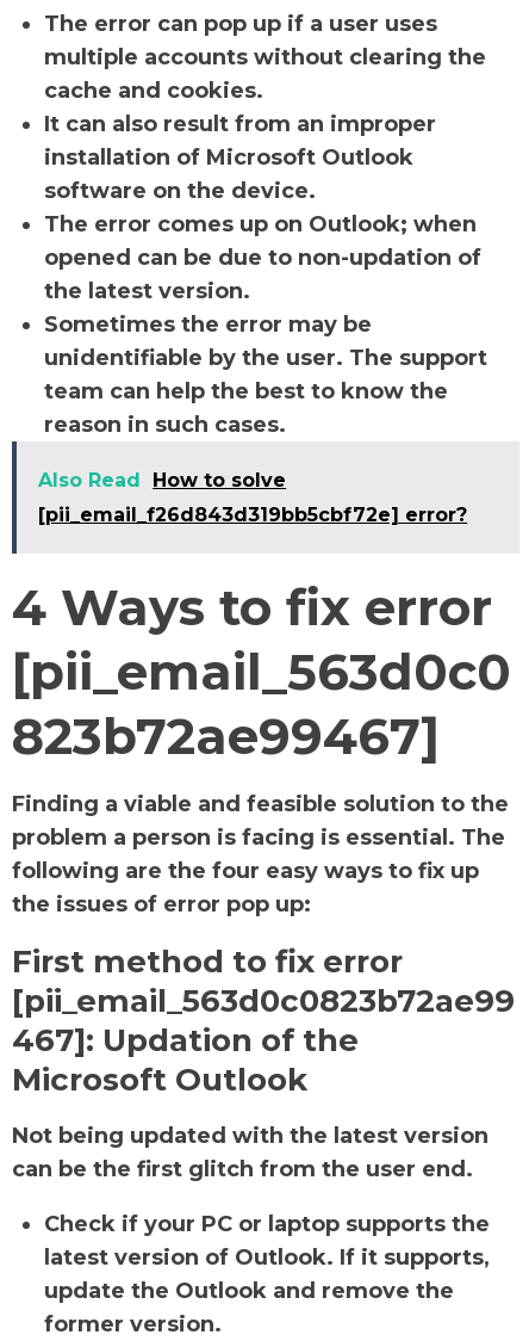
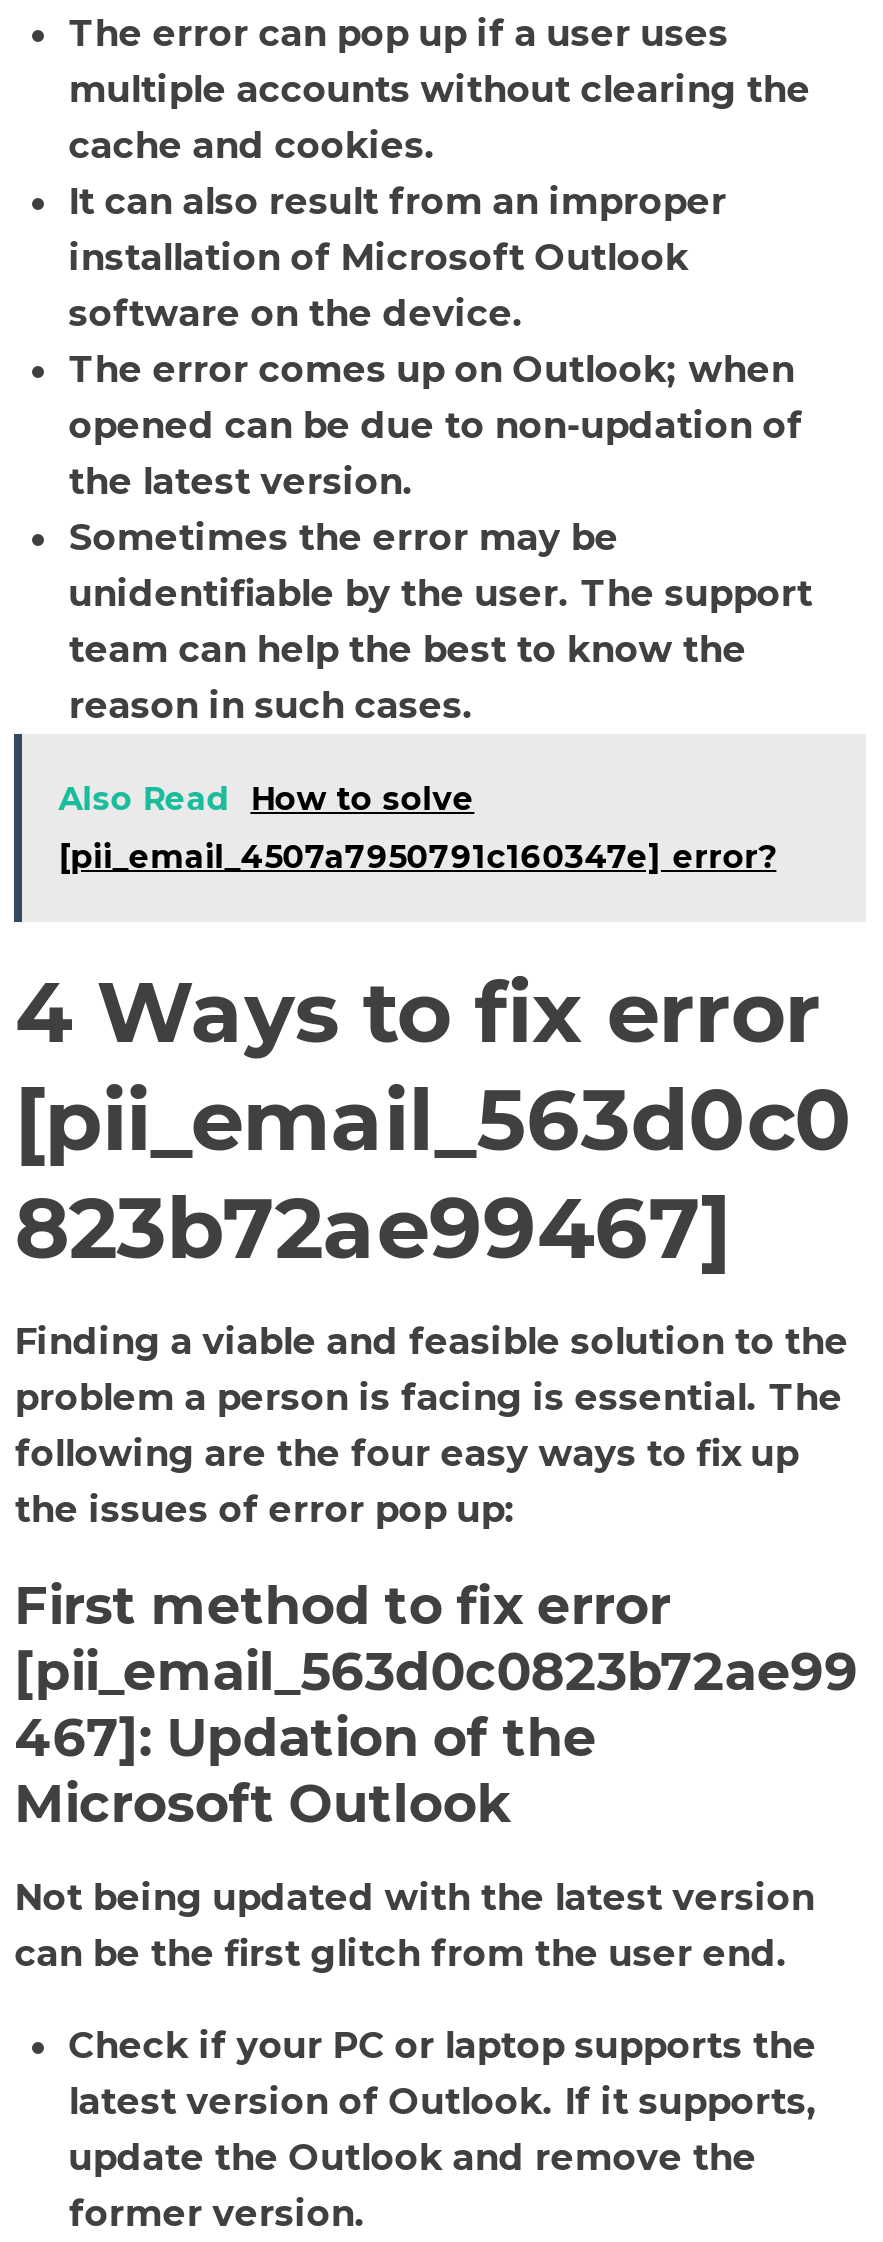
- [pii_email_f26d843d319bb5cbf72e] error?
+ [pii_email_4507a7950791c160347e] error?
